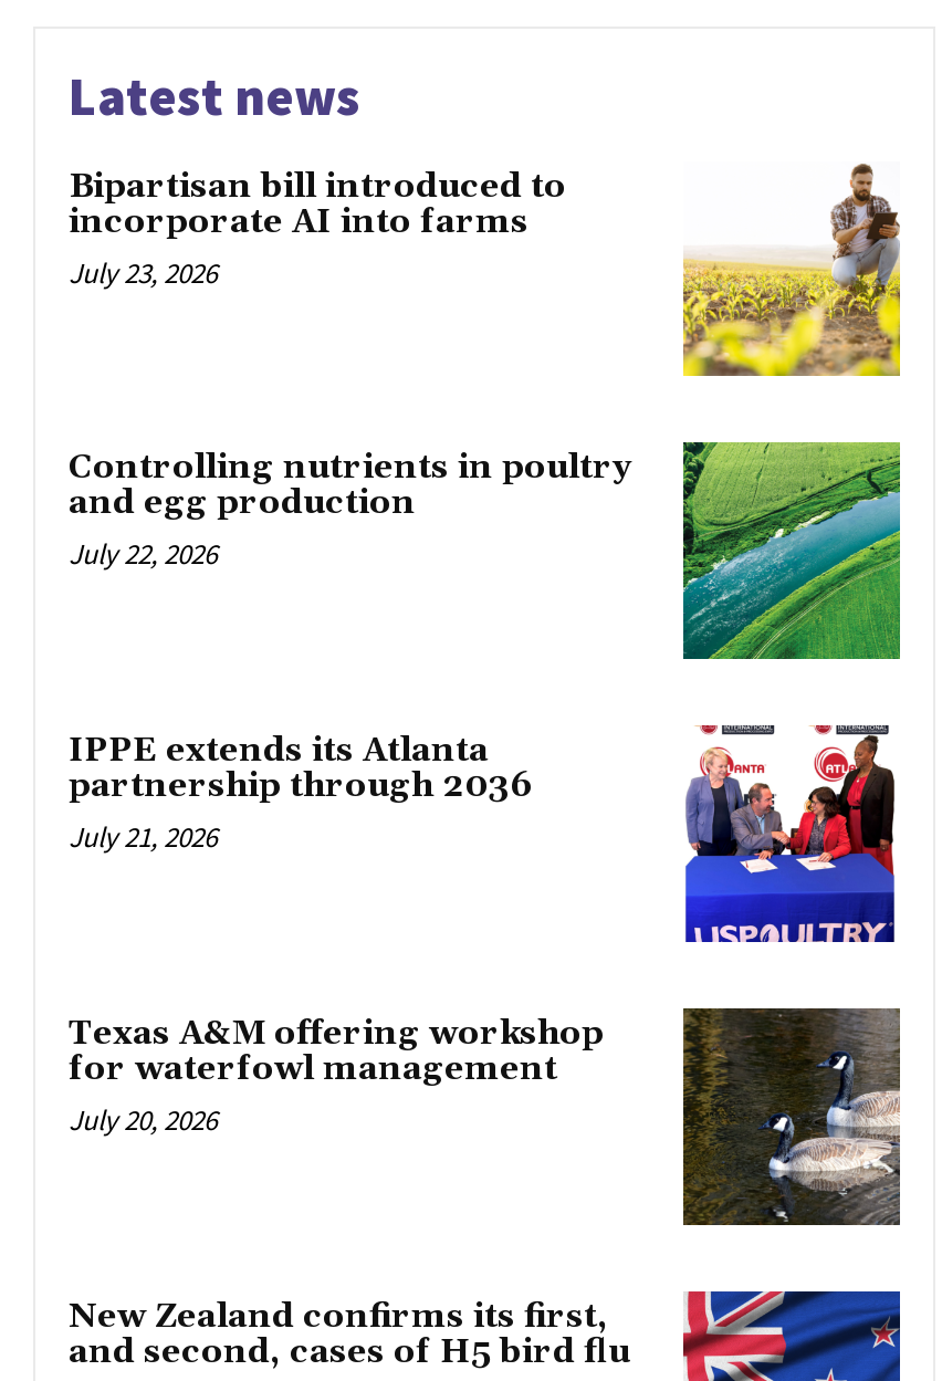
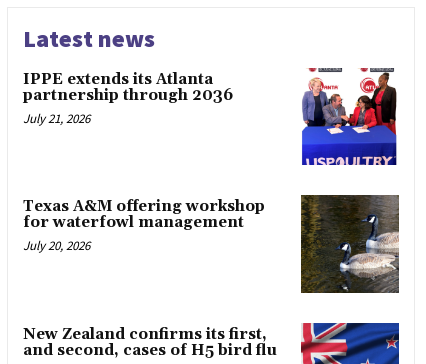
- Bipartisan bill introduced to
- incorporate AI into farms
- July 23, 2026

- [image]

- [image]
- Controlling nutrients in poultry
- and egg production
- July 22, 2026
